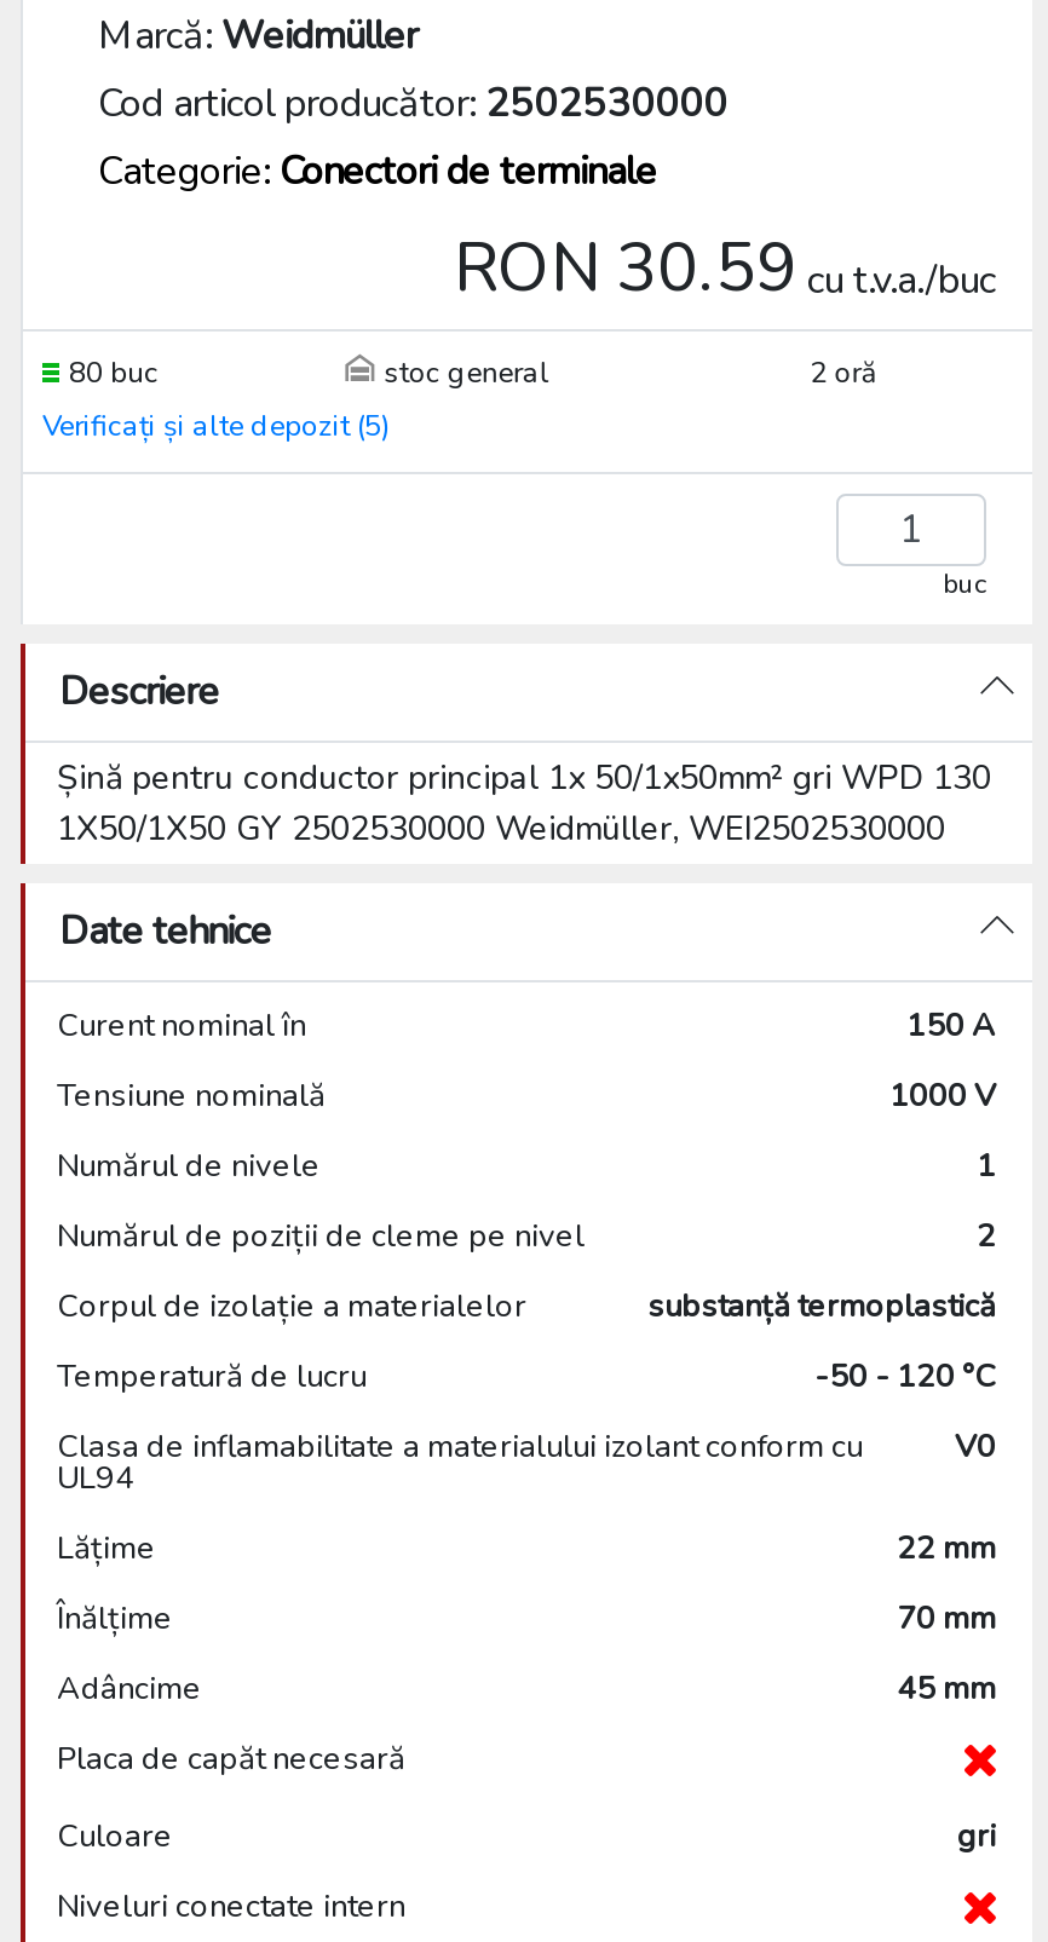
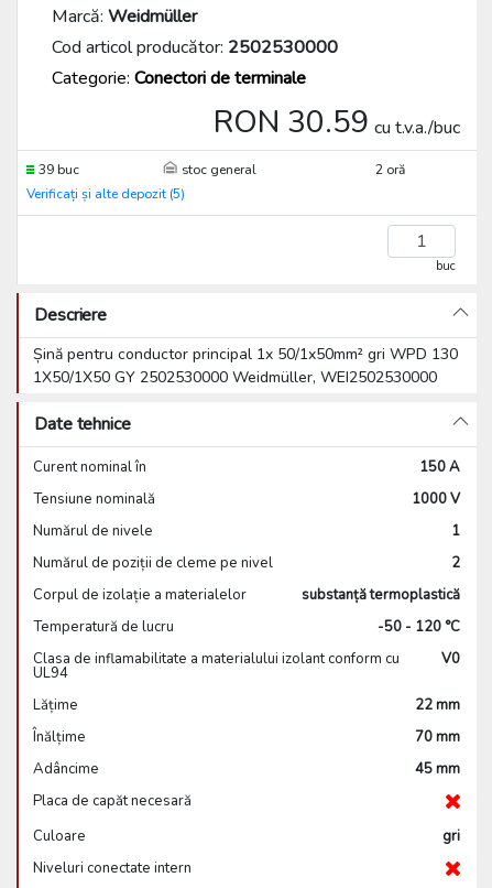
- 80 buc
+ 39 buc
